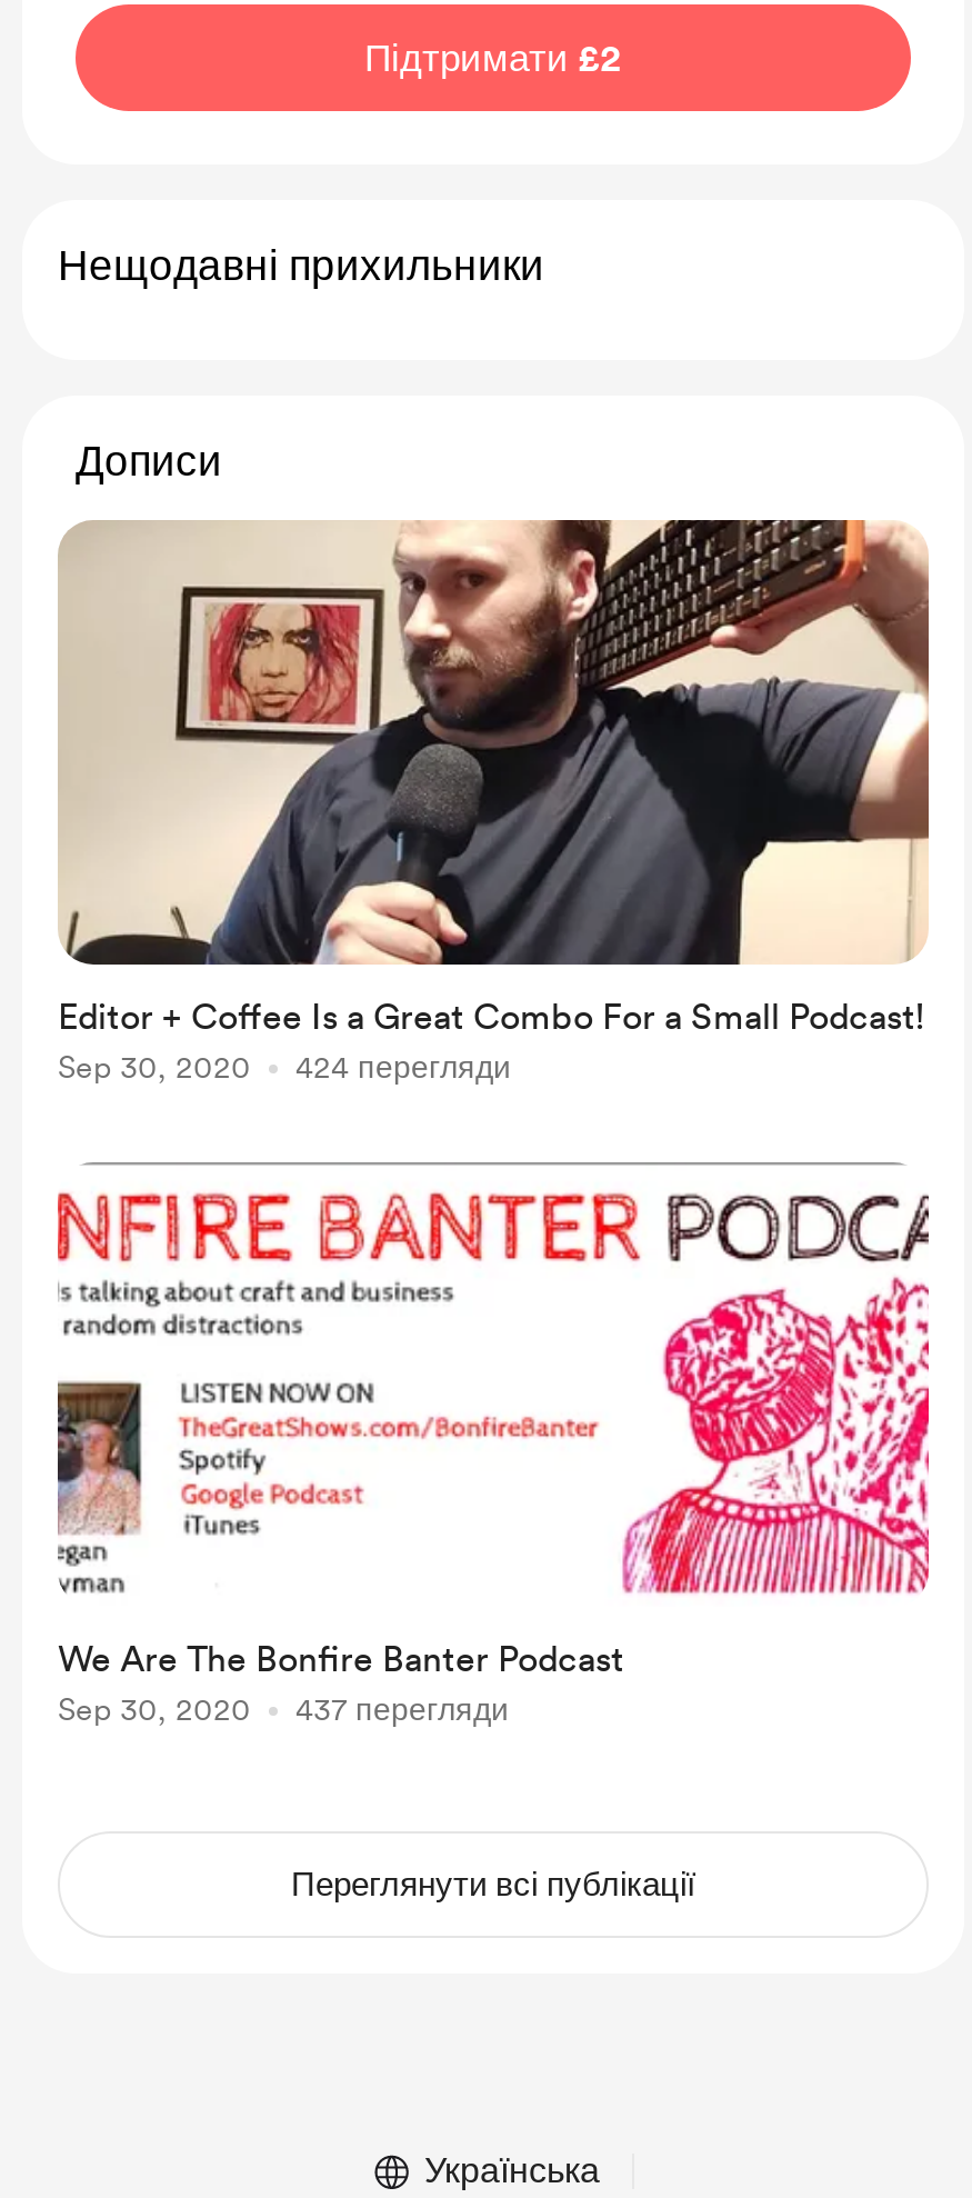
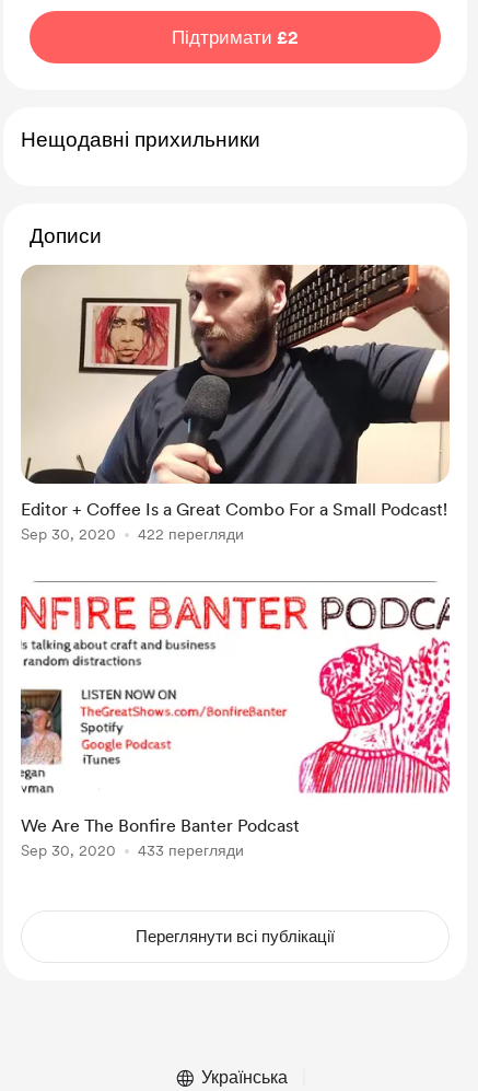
- Sep 30, 2020 424 перегляди
+ Sep 30, 2020 422 перегляди

- Sep 30, 2020 437 перегляди
+ Sep 30, 2020 433 перегляди
